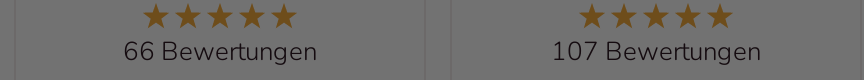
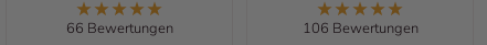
- 107 Bewertungen
+ 106 Bewertungen
